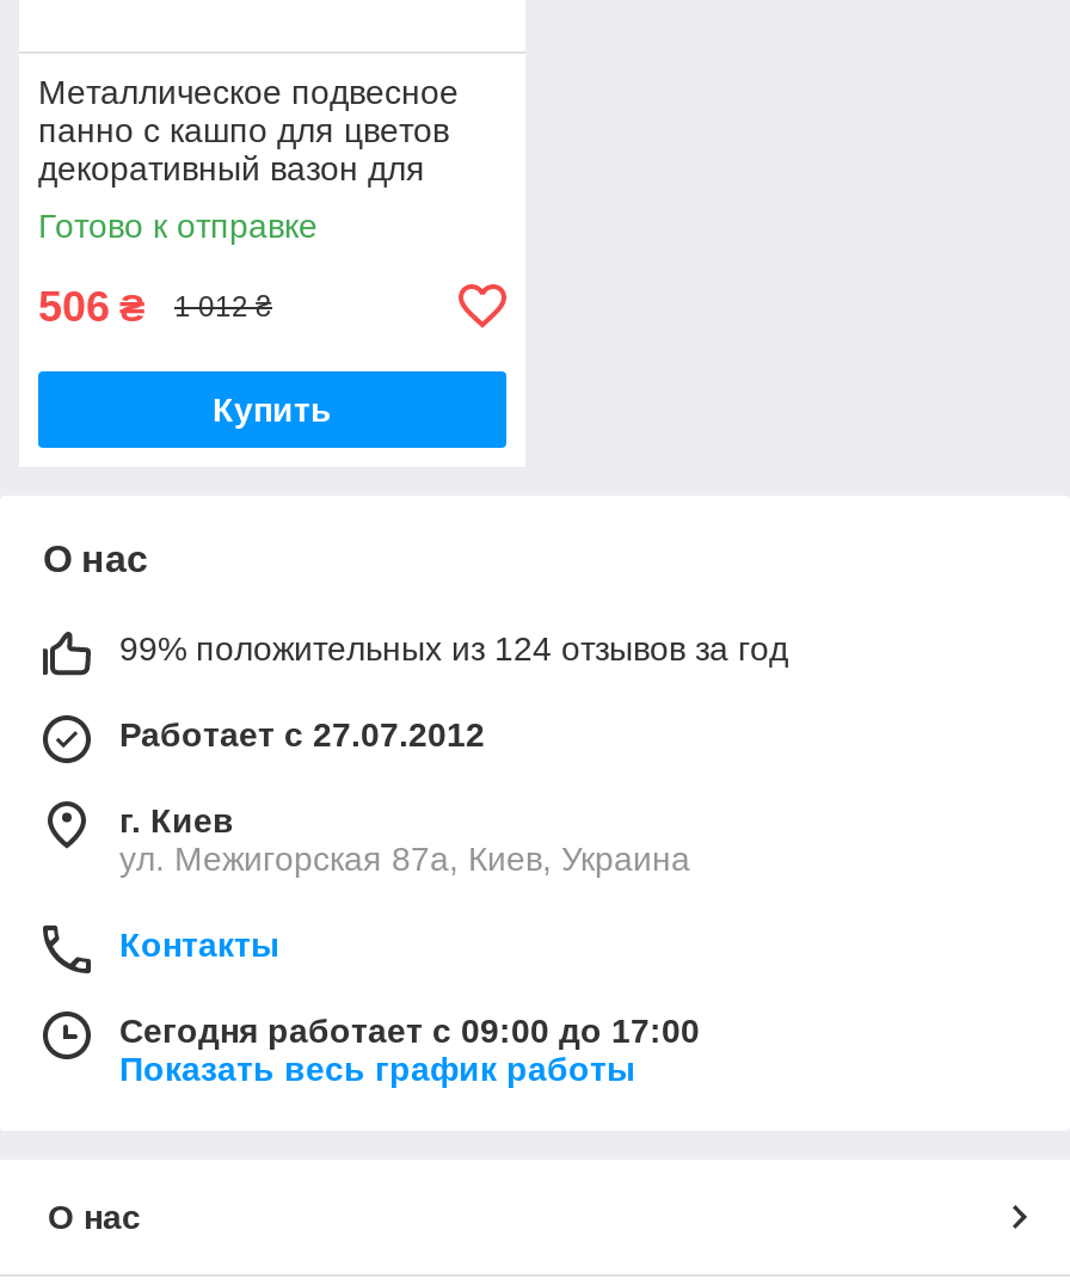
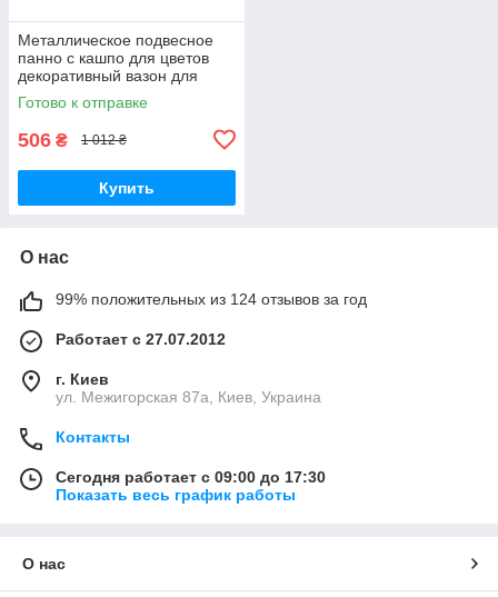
- Сегодня работает с 09:00 до 17:00
+ Сегодня работает с 09:00 до 17:30
